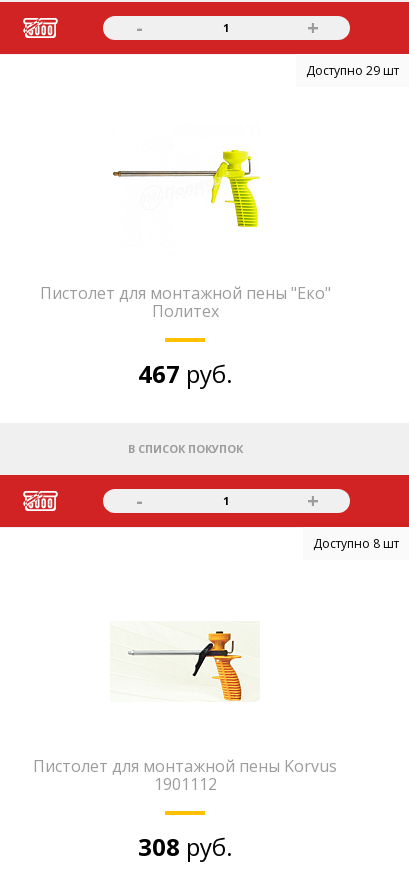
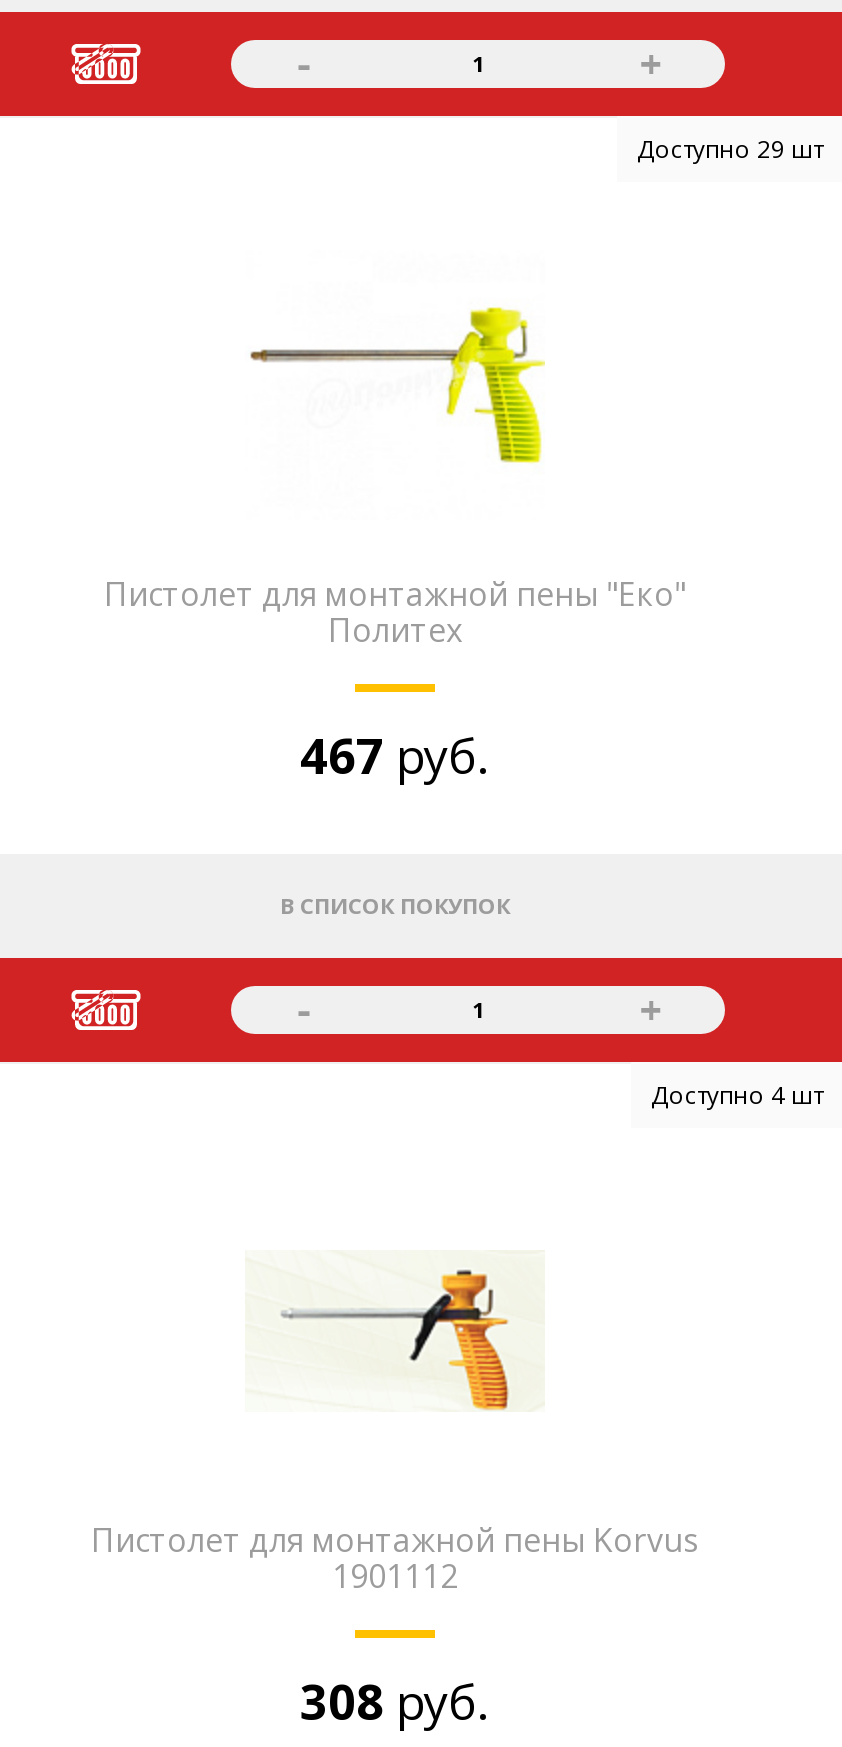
- Доступно 8 шт
+ Доступно 4 шт
